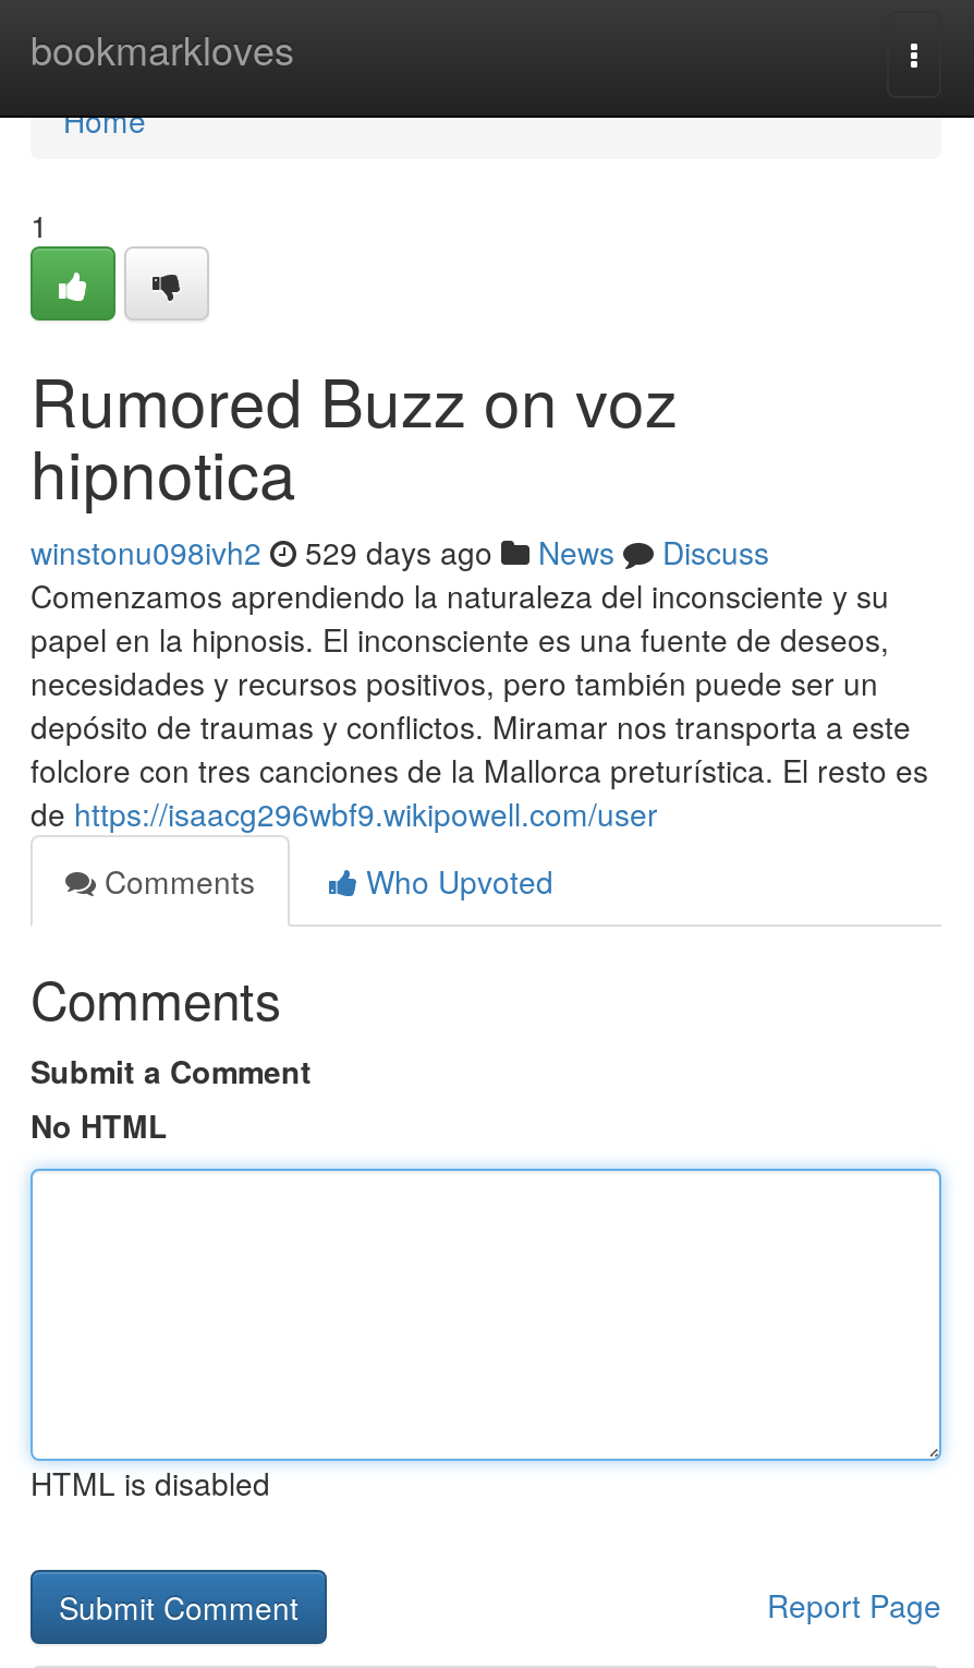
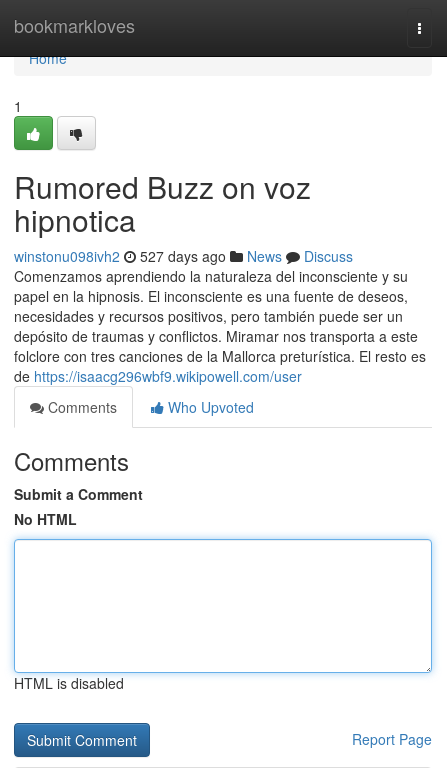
- winstonu098ivh2 529 days ago News Discuss
+ winstonu098ivh2 527 days ago News Discuss
